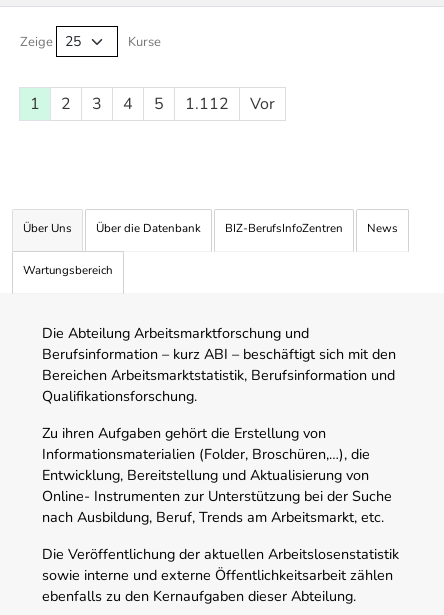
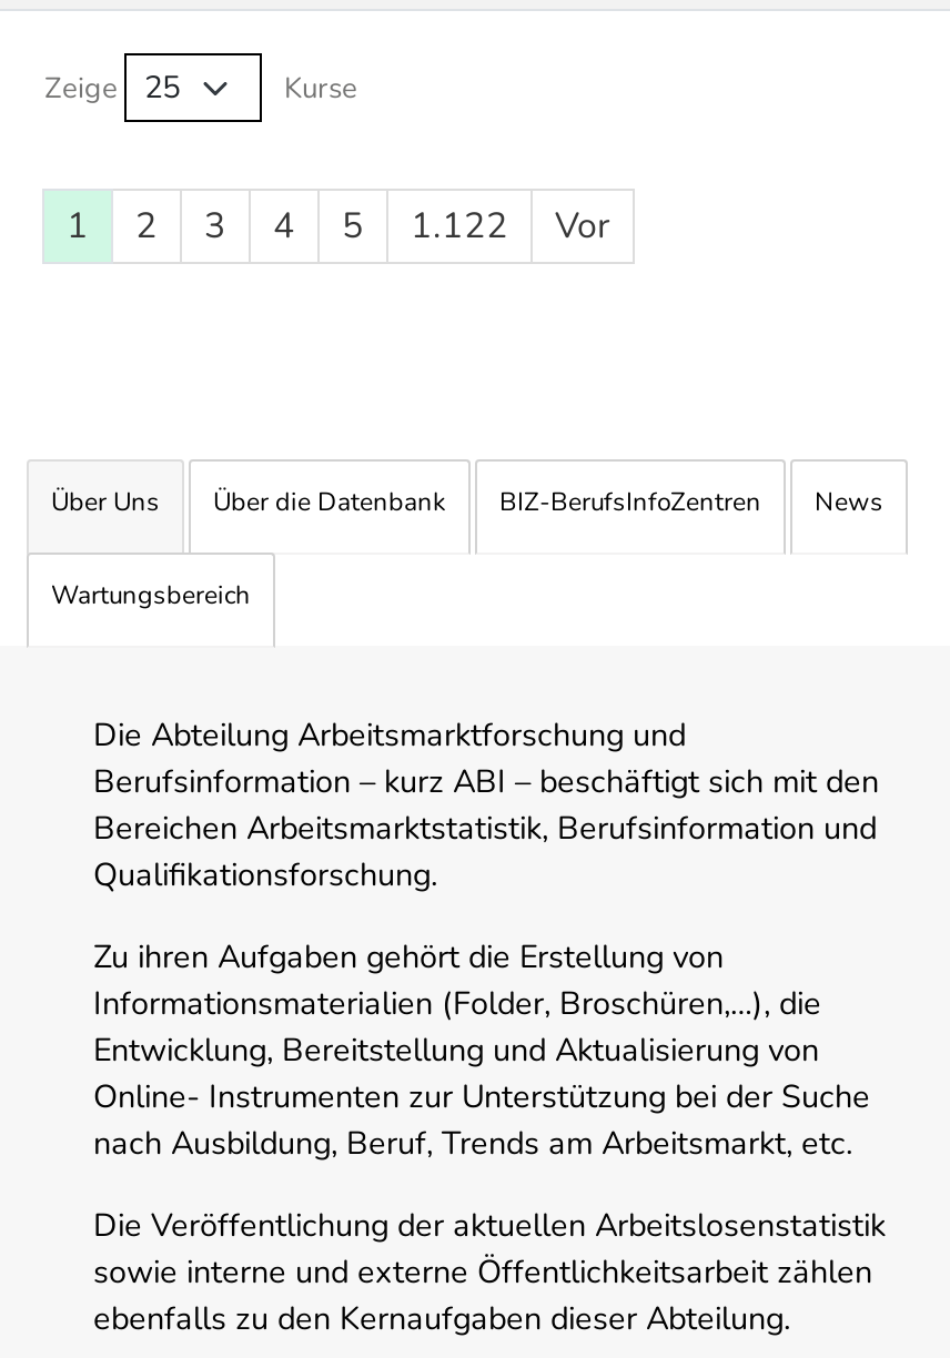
- 1 2 3 4 5 1.112 Vor
+ 1 2 3 4 5 1.122 Vor
